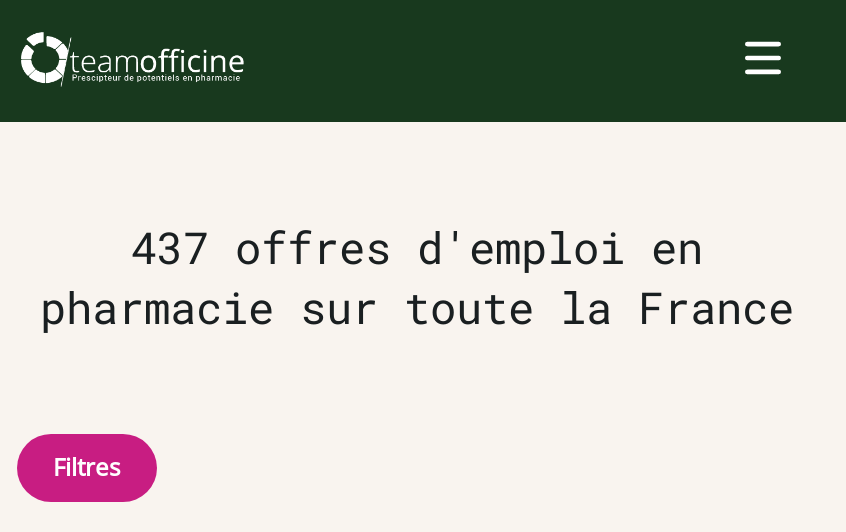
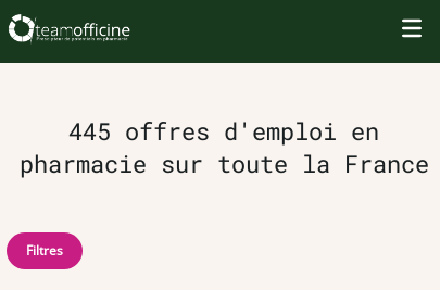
- 437 offres d'emploi en
+ 445 offres d'emploi en
